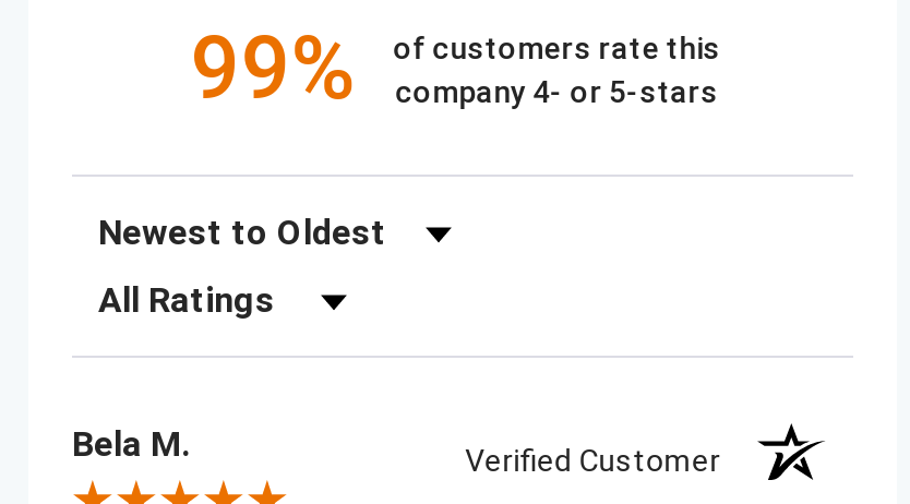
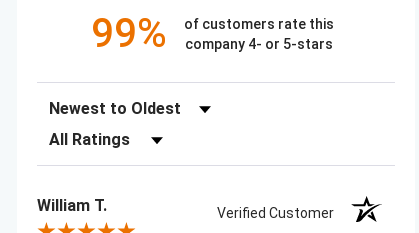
- Bela M.
+ William T.
